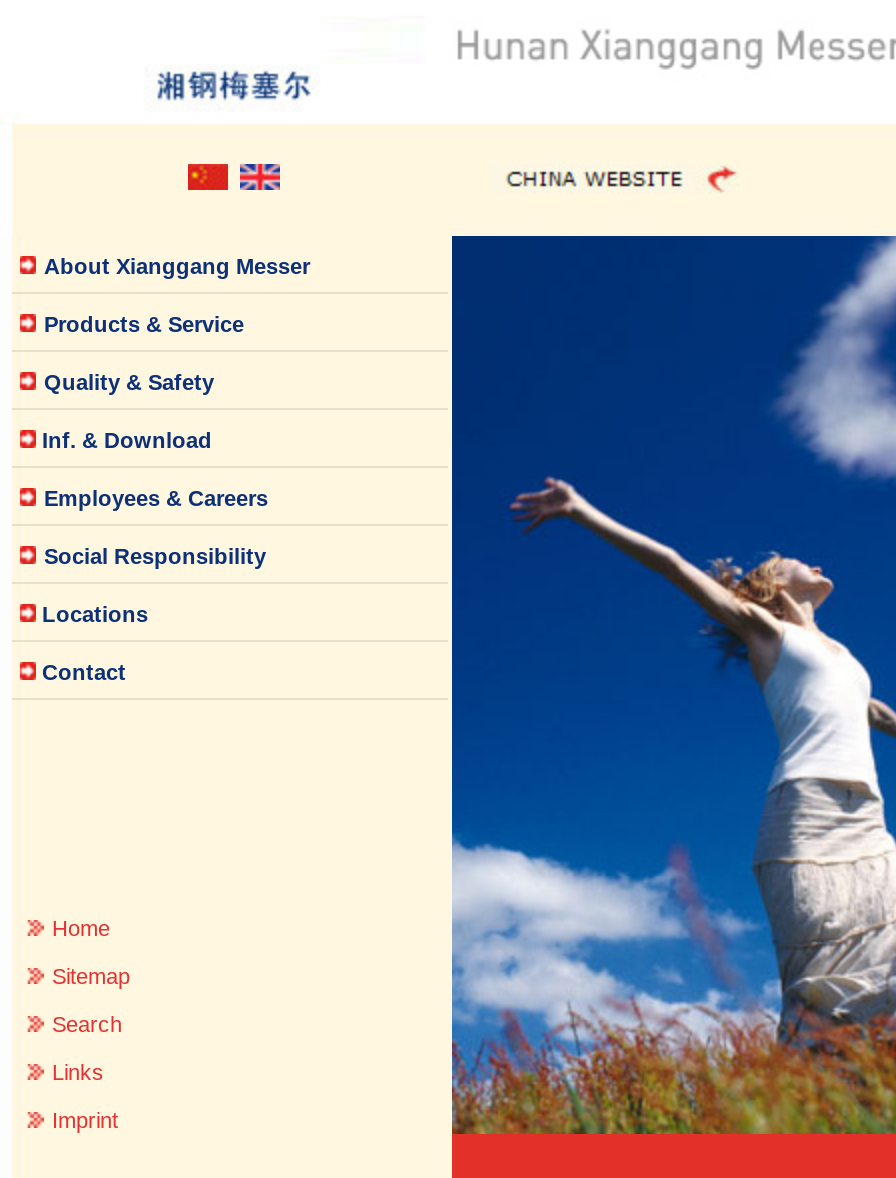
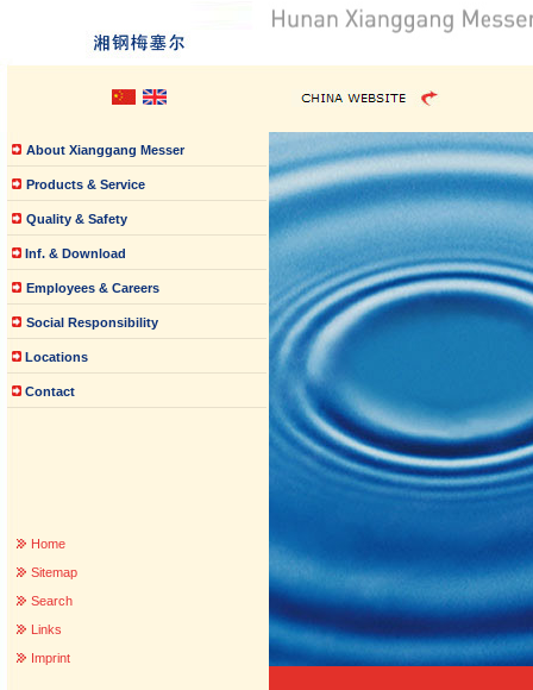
- [image]
+ [image]
